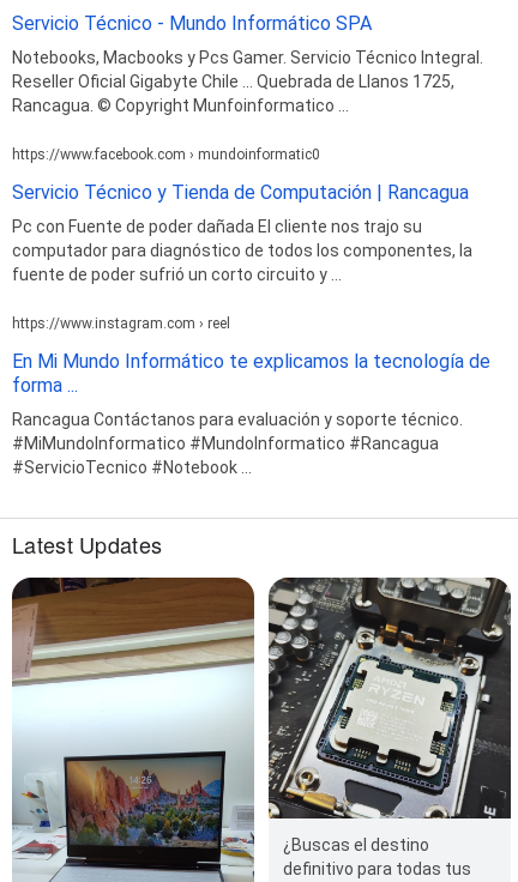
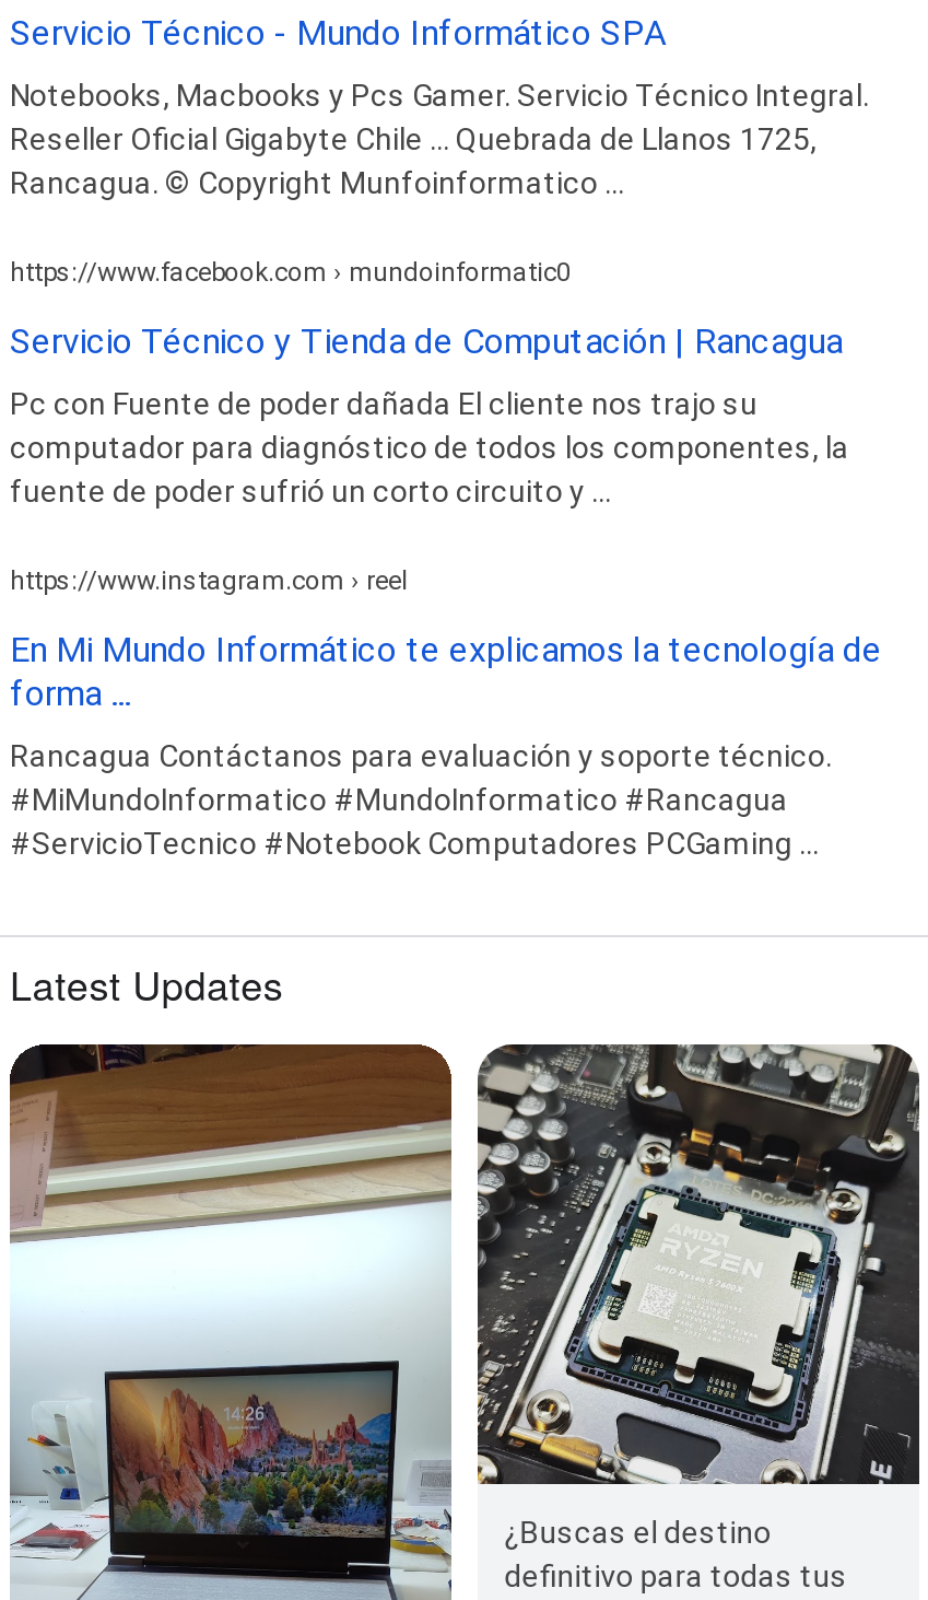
- #ServicioTecnico #Notebook ...
+ #ServicioTecnico #Notebook Computadores PCGaming ...
